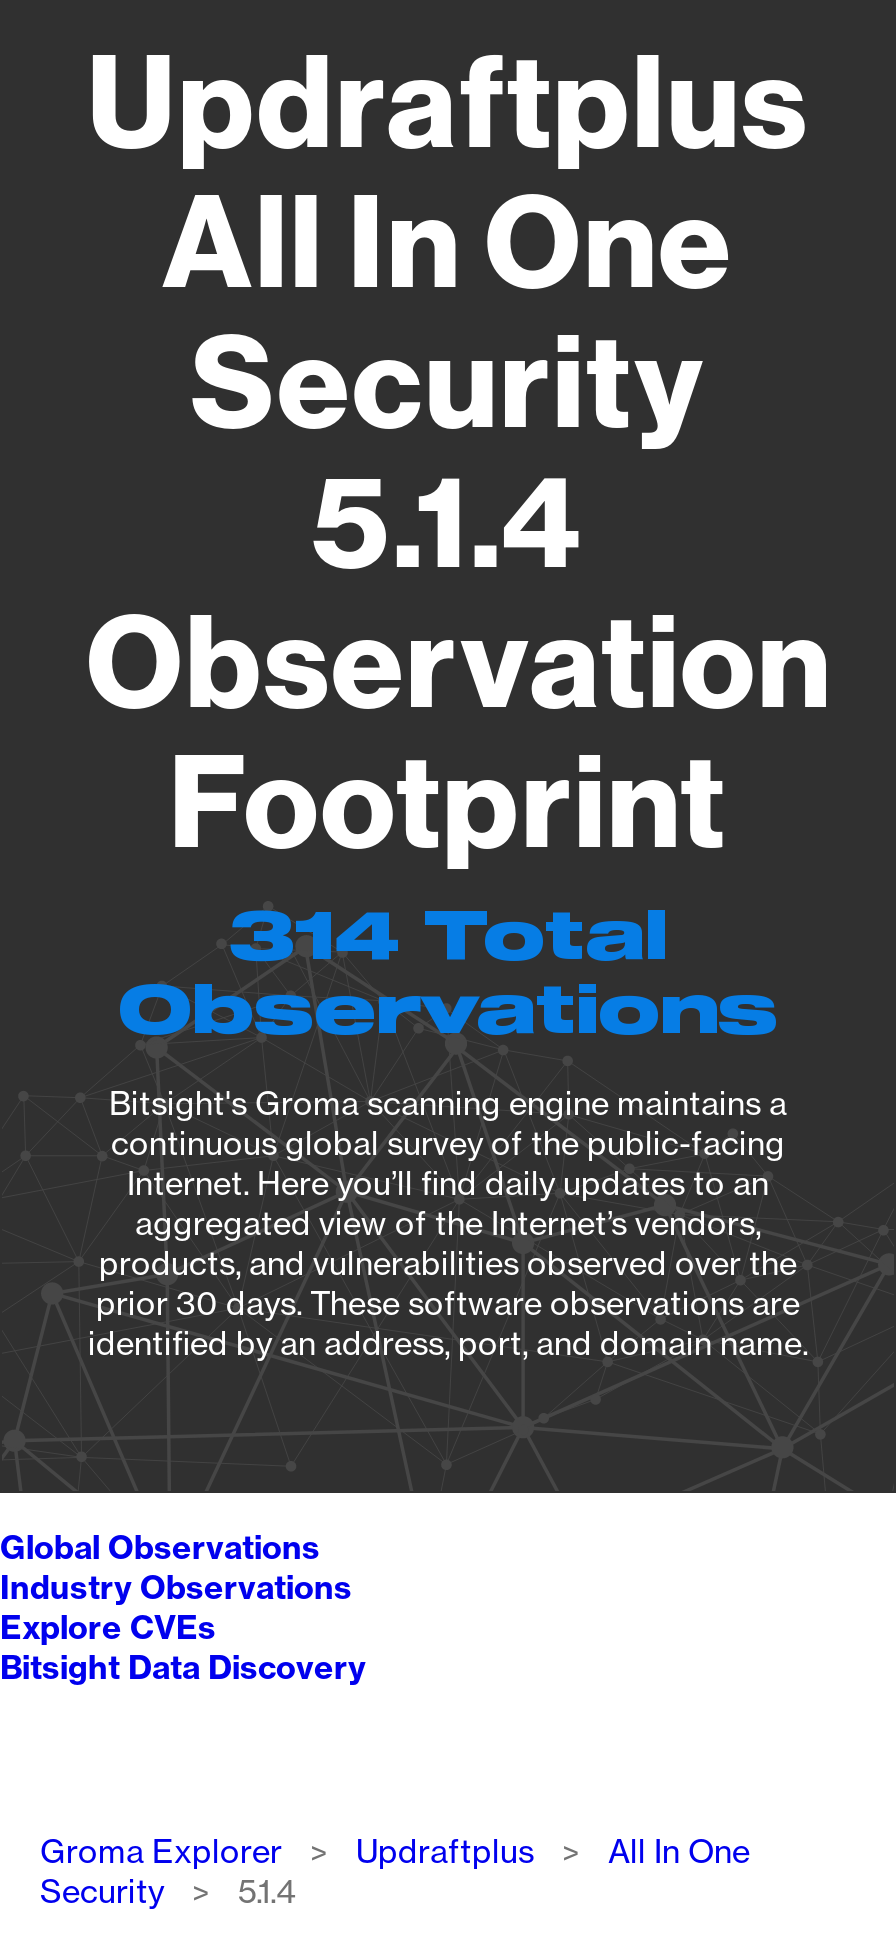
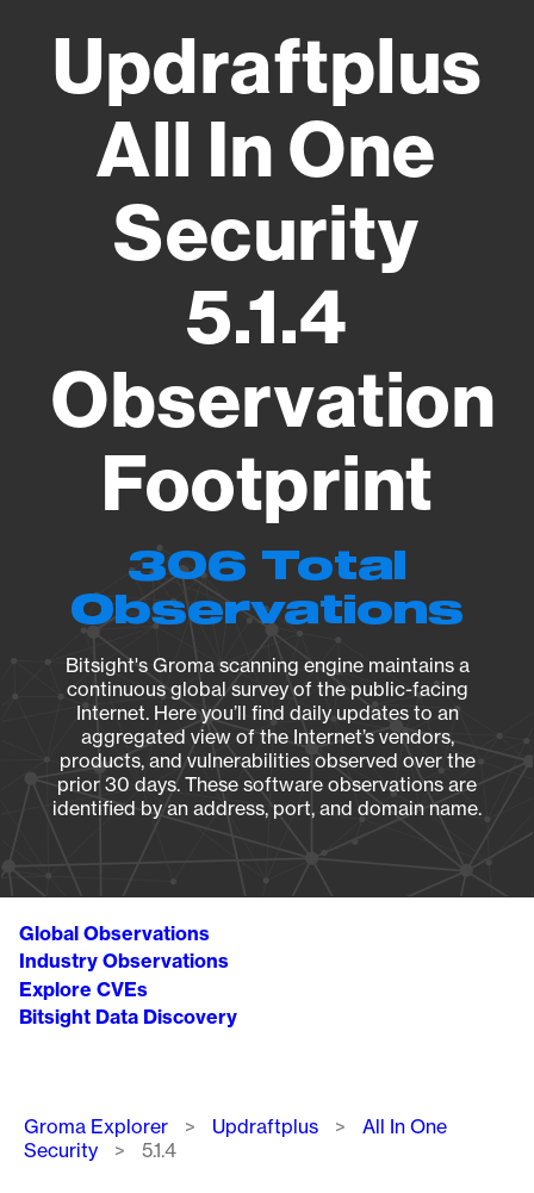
- 314 Total
+ 306 Total
